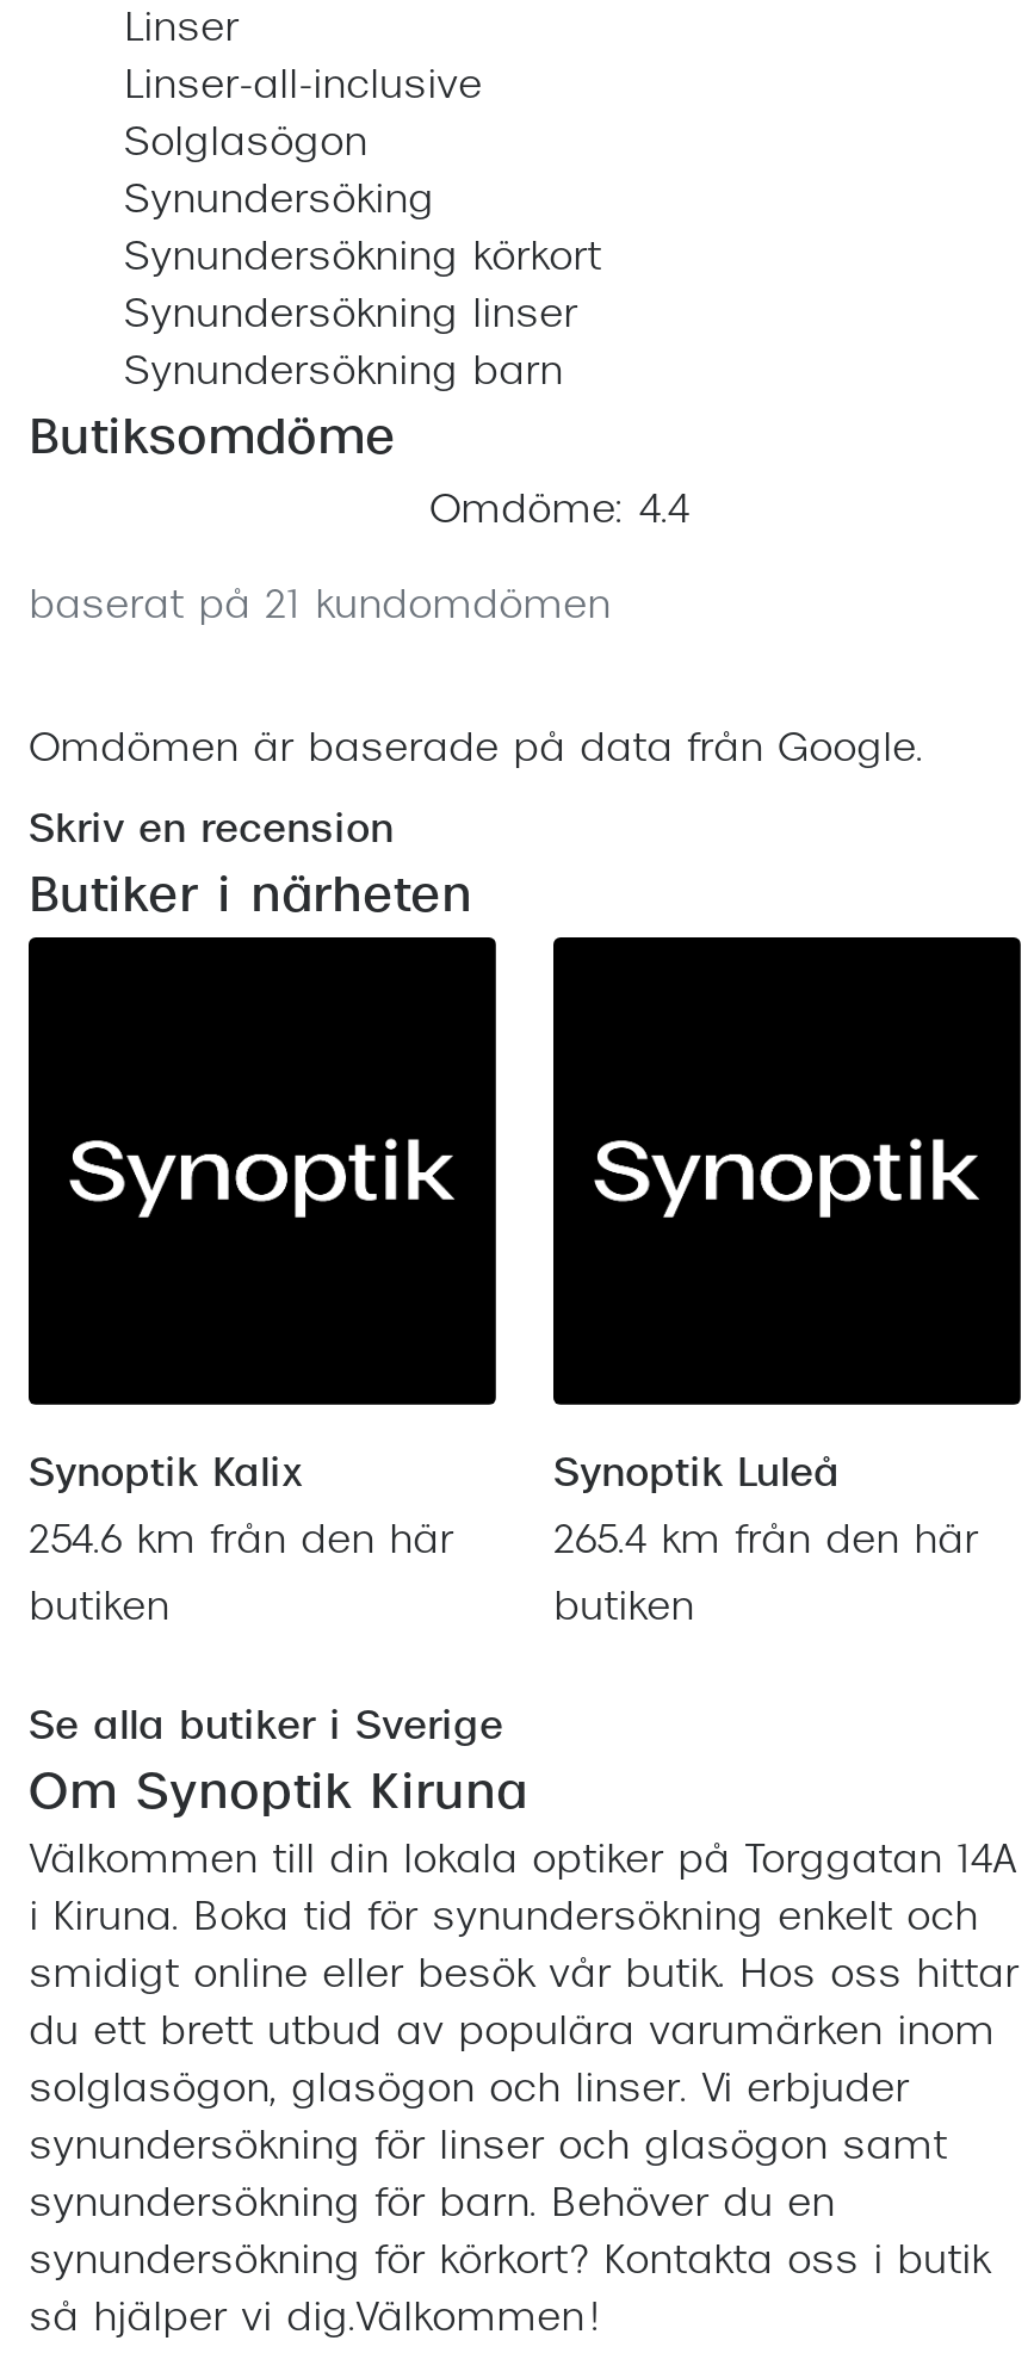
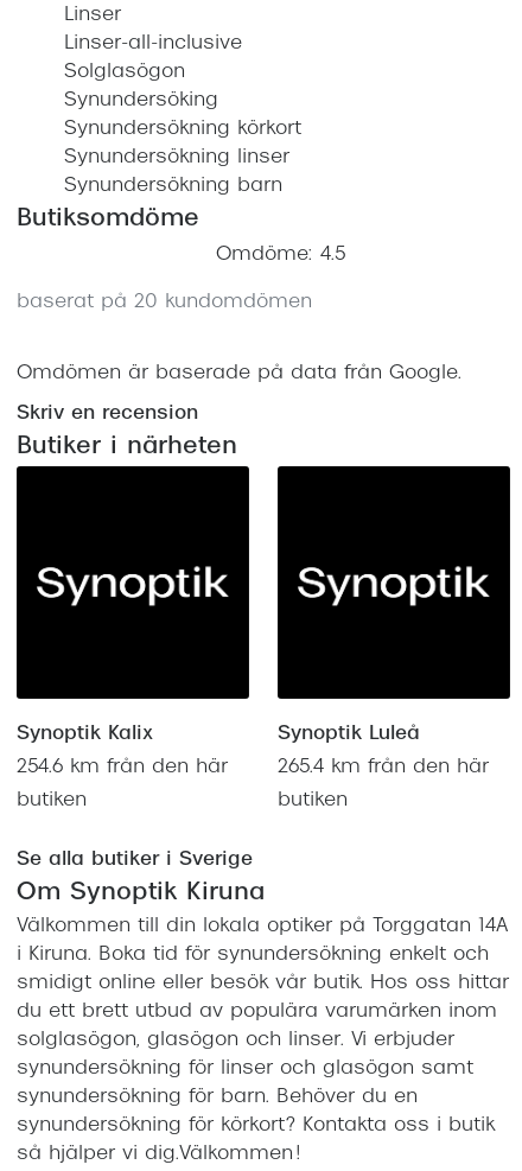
- Omdöme: 4.4
+ Omdöme: 4.5

- baserat på 21 kundomdömen
+ baserat på 20 kundomdömen
